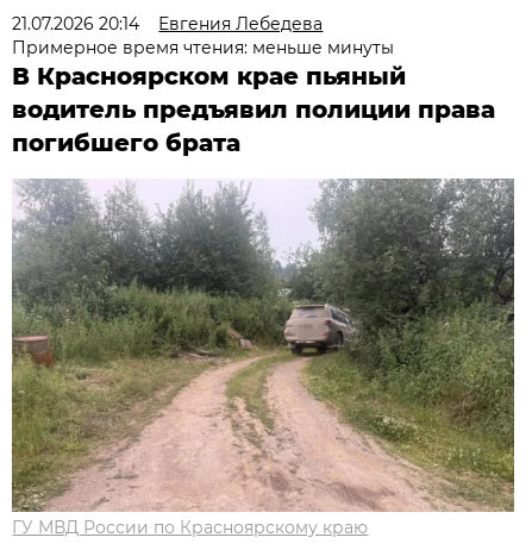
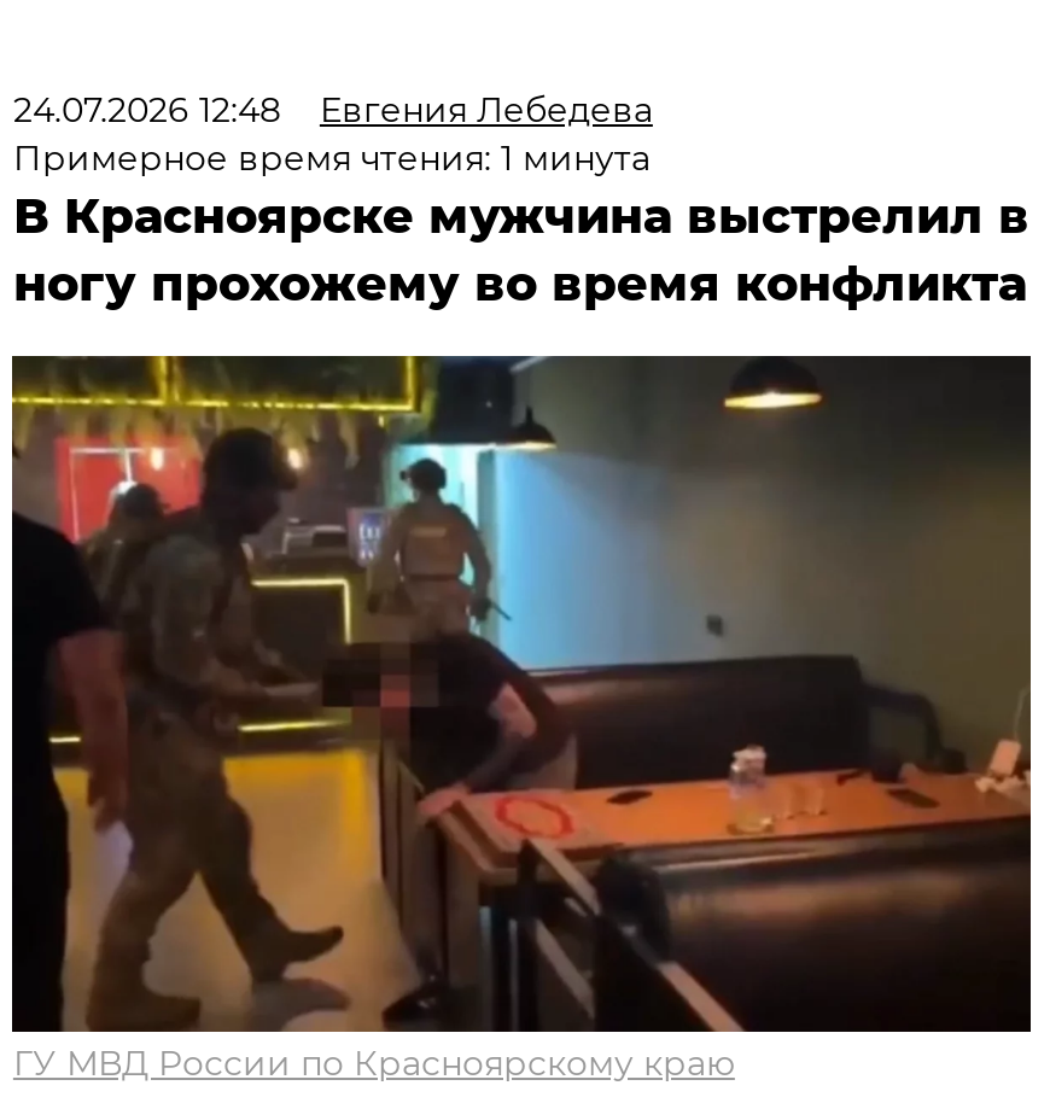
- 21.07.2026 20:14 Евгения Лебедева
+ 24.07.2026 12:48 Евгения Лебедева

- Примерное время чтения: меньше минуты
- В Красноярском крае пьяный
- водитель предъявил полиции права
- погибшего брата
+ Примерное время чтения: 1 минута
+ В Красноярске мужчина выстрелил в
+ ногу прохожему во время конфликта

- [image]
+ [image]
